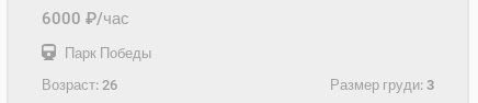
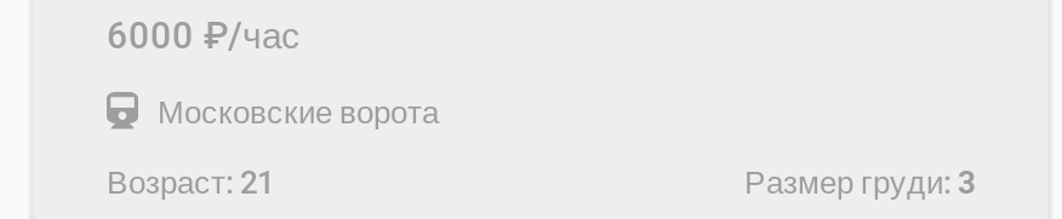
- Парк Победы
+ Московские ворота

- Возраст: 26
+ Возраст: 21
